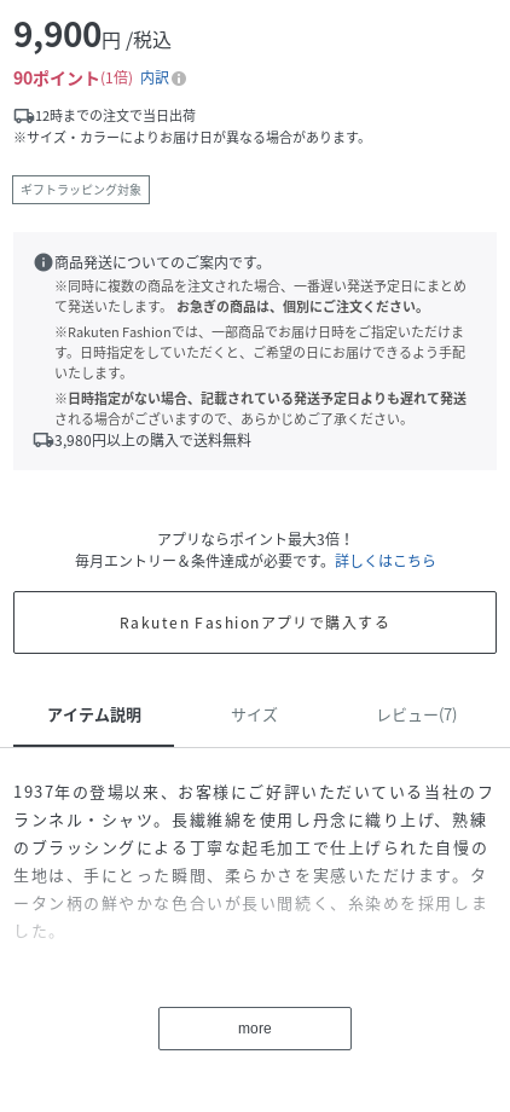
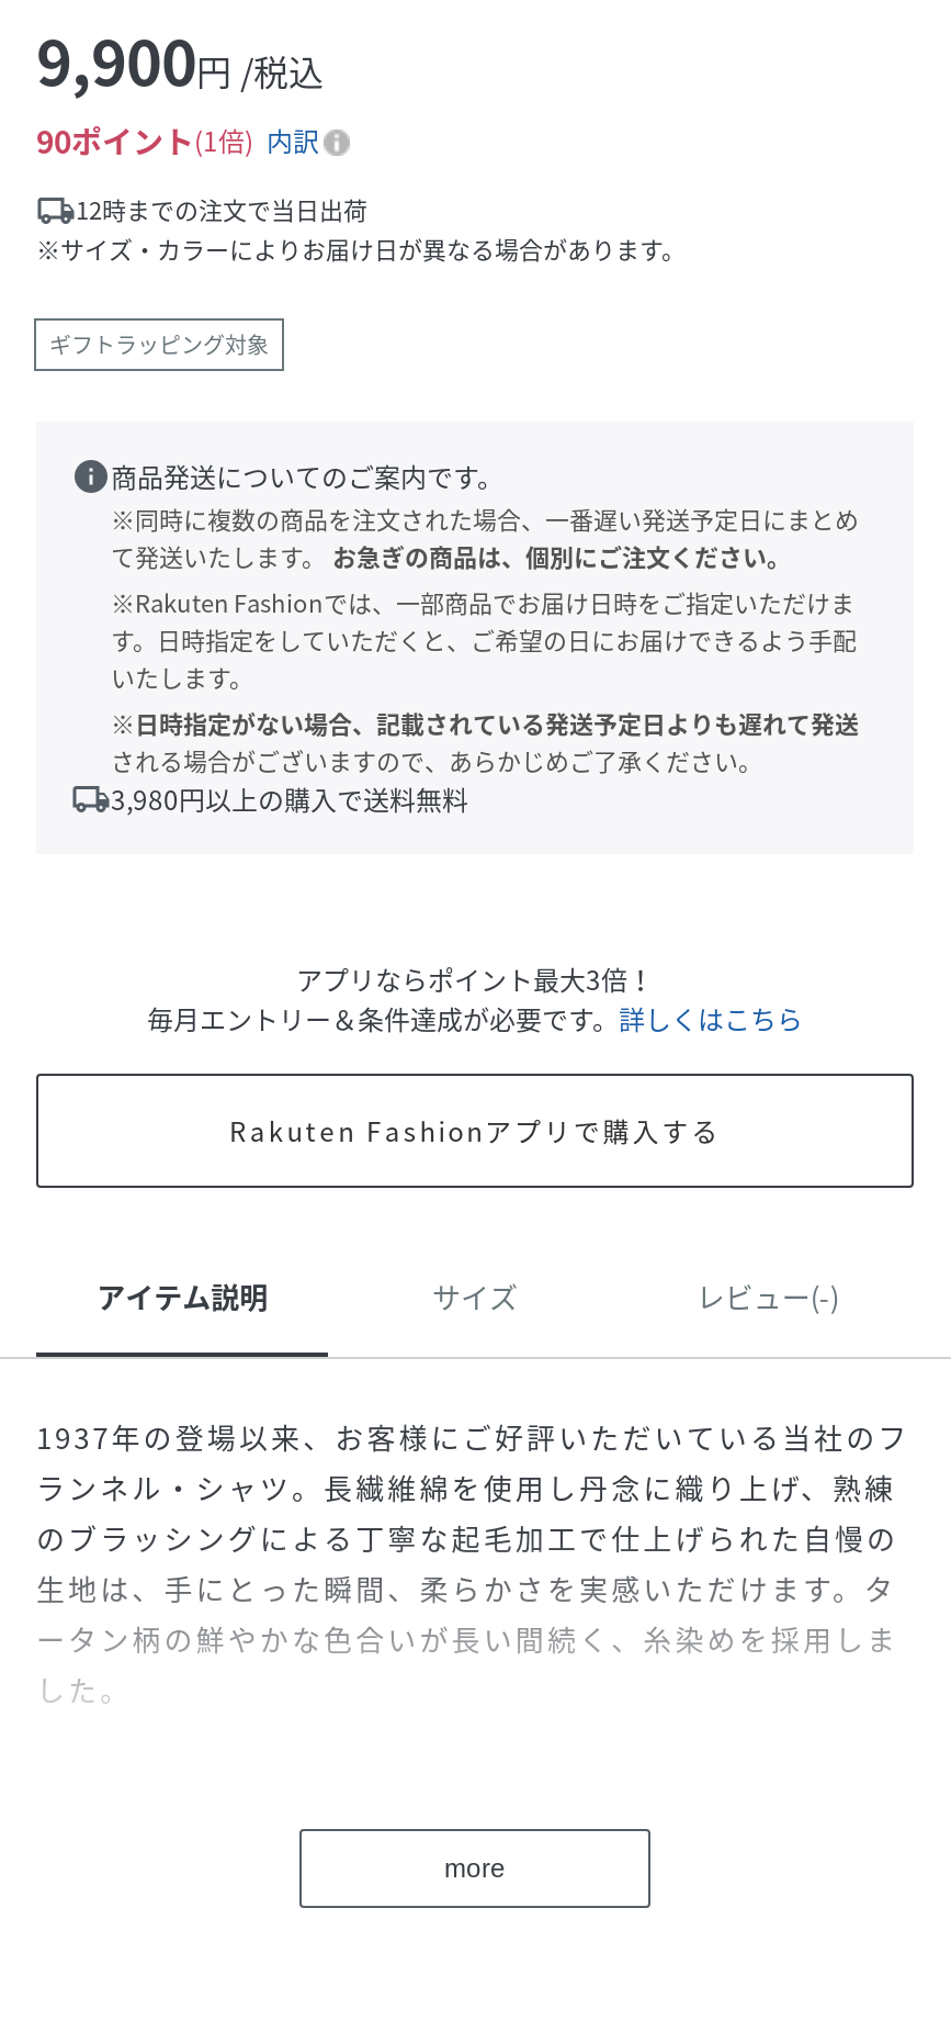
- レビュー(7)
+ レビュー(-)
